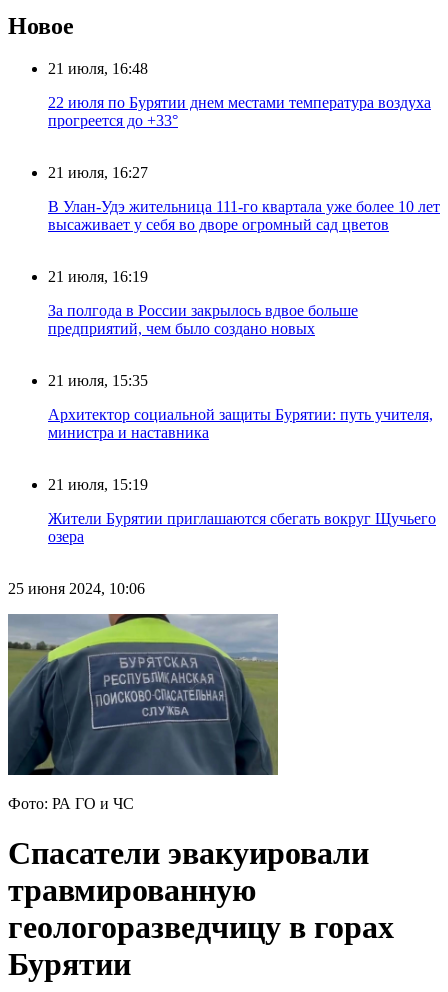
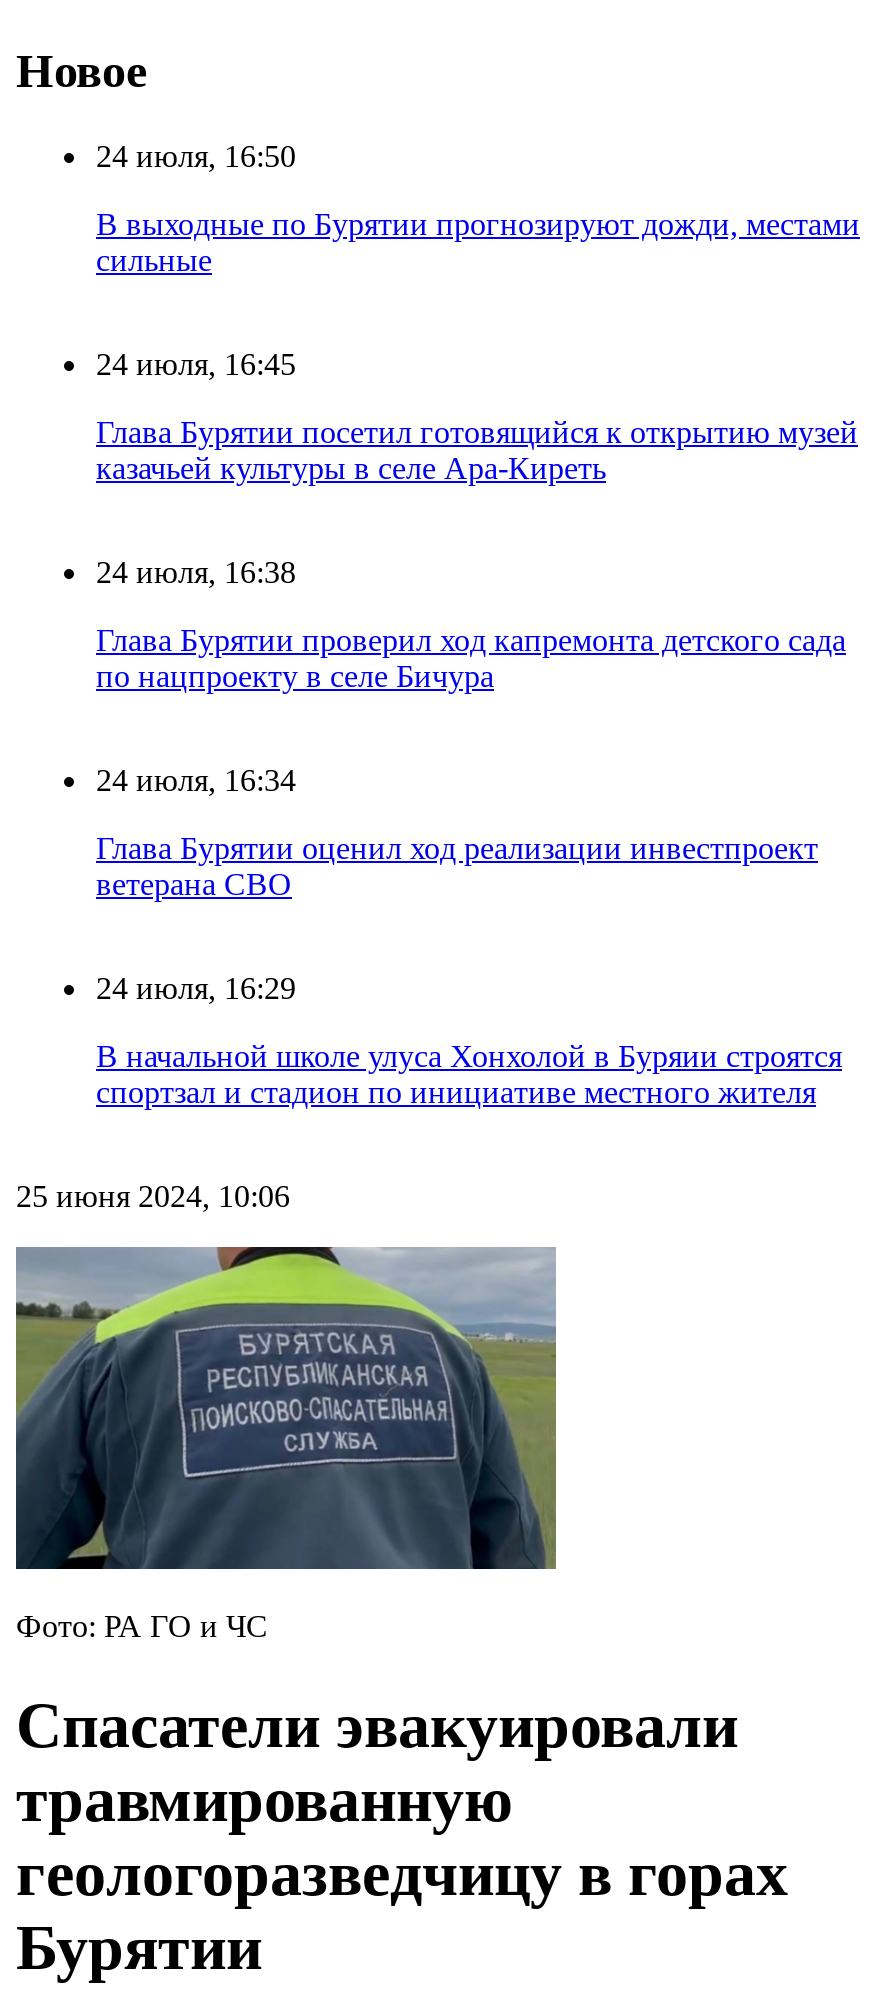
- 21 июля, 16:48
+ 24 июля, 16:50

- 22 июля по Бурятии днем местами температура воздуха
- прогреется до +33°
+ В выходные по Бурятии прогнозируют дожди, местами
+ сильные

- 21 июля, 16:27
+ 24 июля, 16:45

- В Улан-Удэ жительница 111-го квартала уже более 10 лет
- высаживает у себя во дворе огромный сад цветов
+ Глава Бурятии посетил готовящийся к открытию музей
+ казачьей культуры в селе Ара-Киреть

- 21 июля, 16:19
+ 24 июля, 16:38

- За полгода в России закрылось вдвое больше
- предприятий, чем было создано новых
+ Глава Бурятии проверил ход капремонта детского сада
+ по нацпроекту в селе Бичура

- 21 июля, 15:35
+ 24 июля, 16:34

- Архитектор социальной защиты Бурятии: путь учителя,
- министра и наставника
+ Глава Бурятии оценил ход реализации инвестпроект
+ ветерана СВО

- 21 июля, 15:19
+ 24 июля, 16:29

- Жители Бурятии приглашаются сбегать вокруг Щучьего
- озера
+ В начальной школе улуса Хонхолой в Буряии строятся
+ спортзал и стадион по инициативе местного жителя
